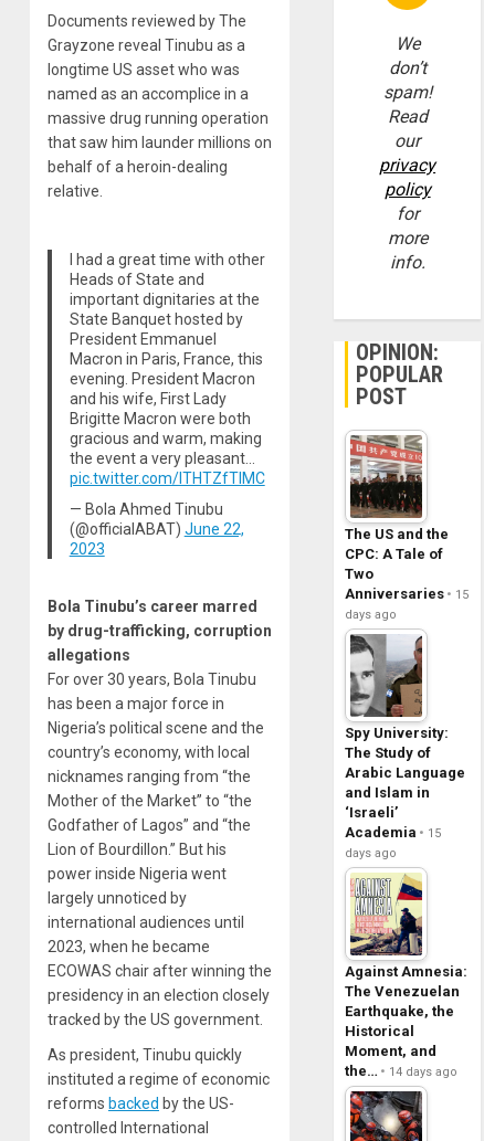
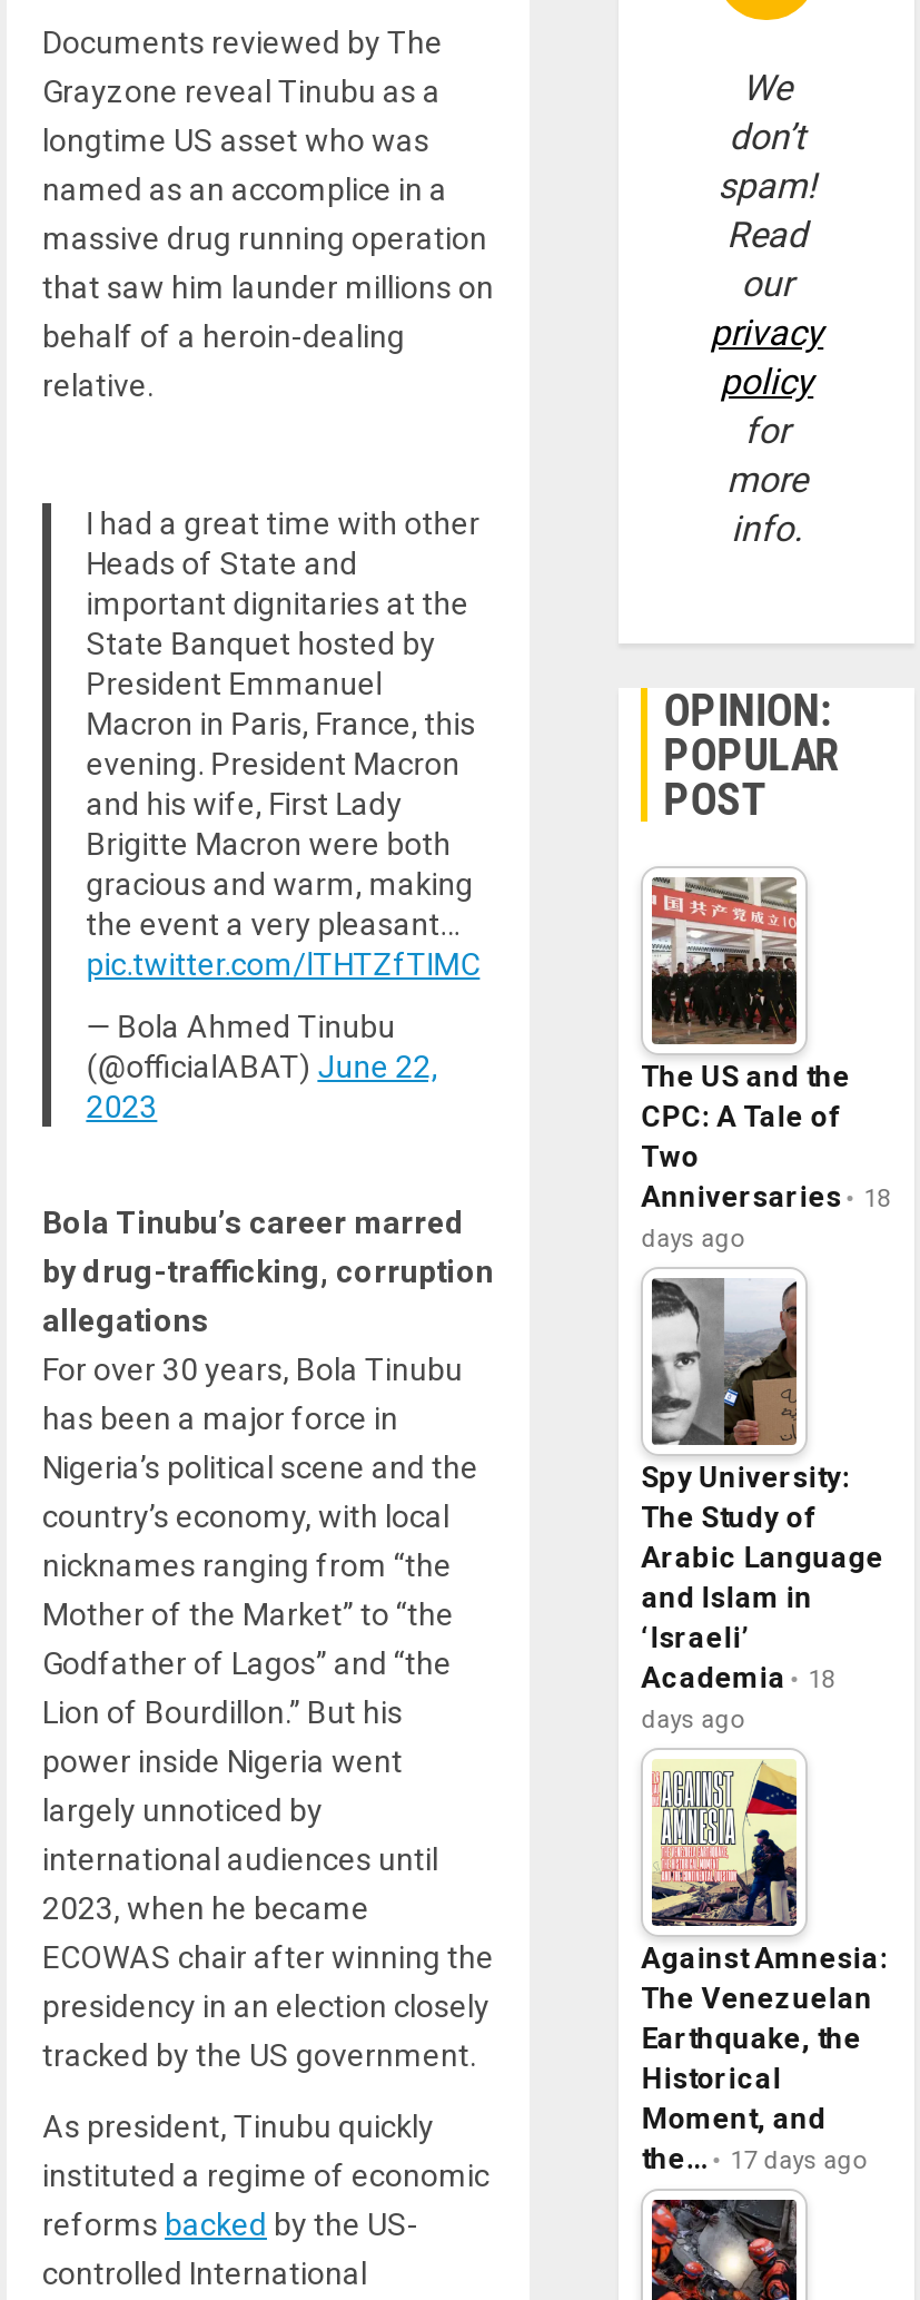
- Anniversaries 15
+ Anniversaries 18

- Academia 15
+ Academia 18

- the… 14 days ago
+ the… 17 days ago
